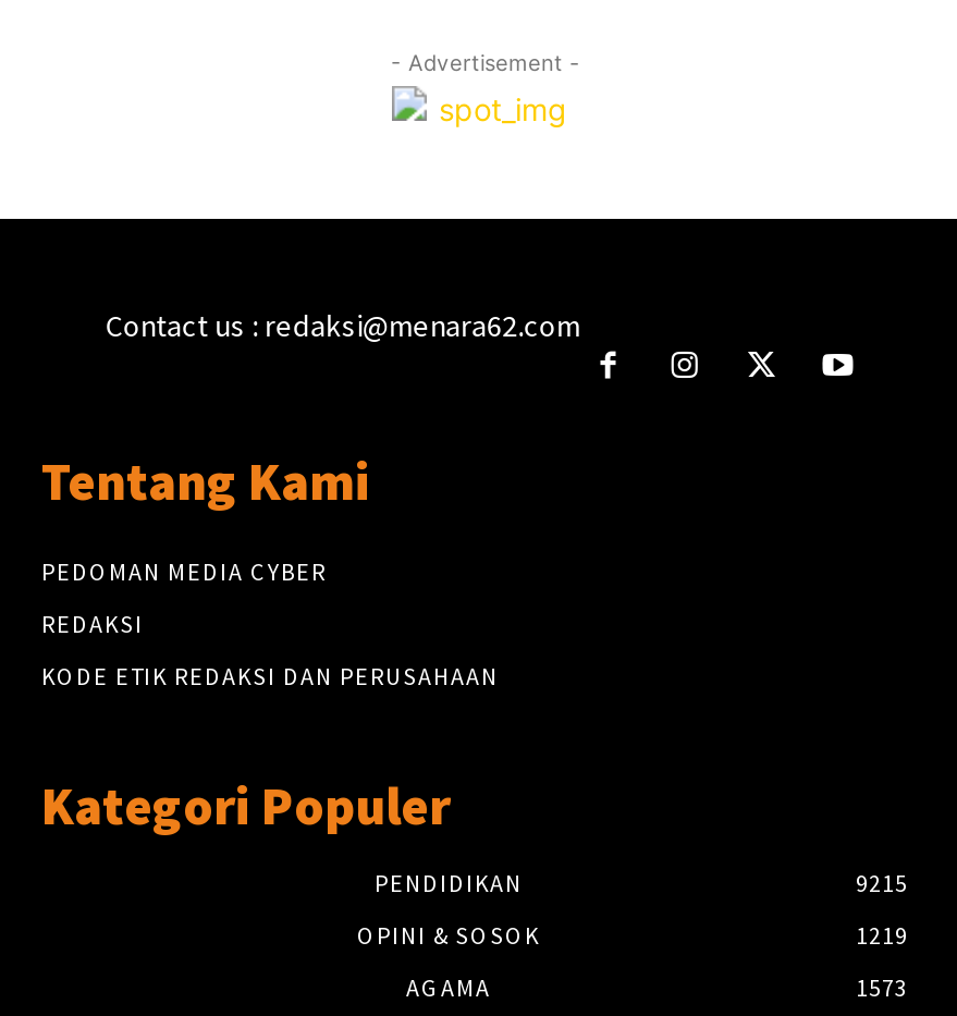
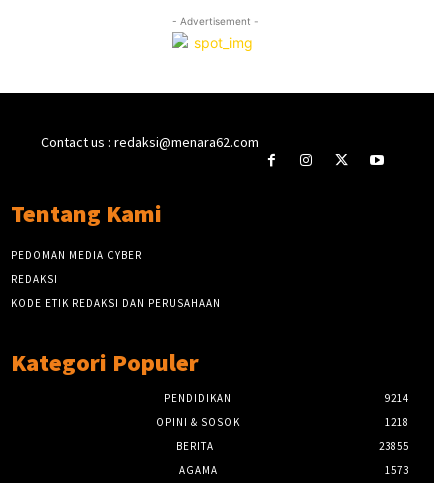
- 9215
+ 9214

- 1219
+ 1218
+ BERITA
+ 23855
